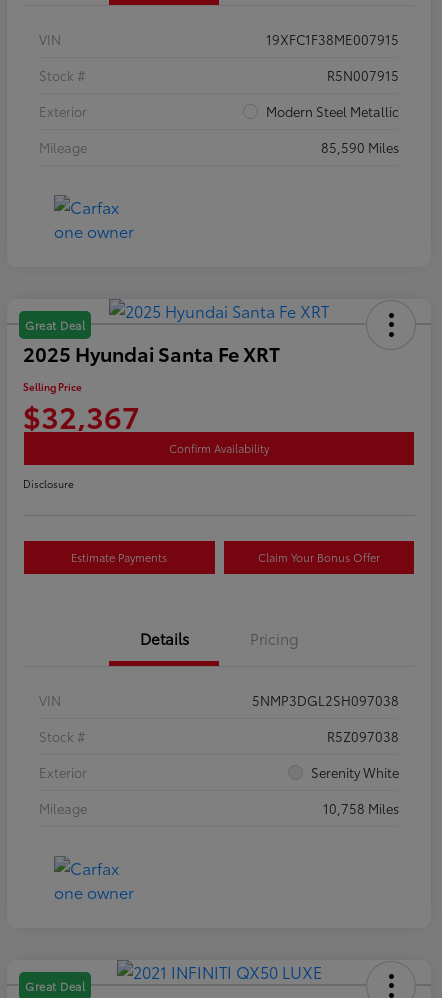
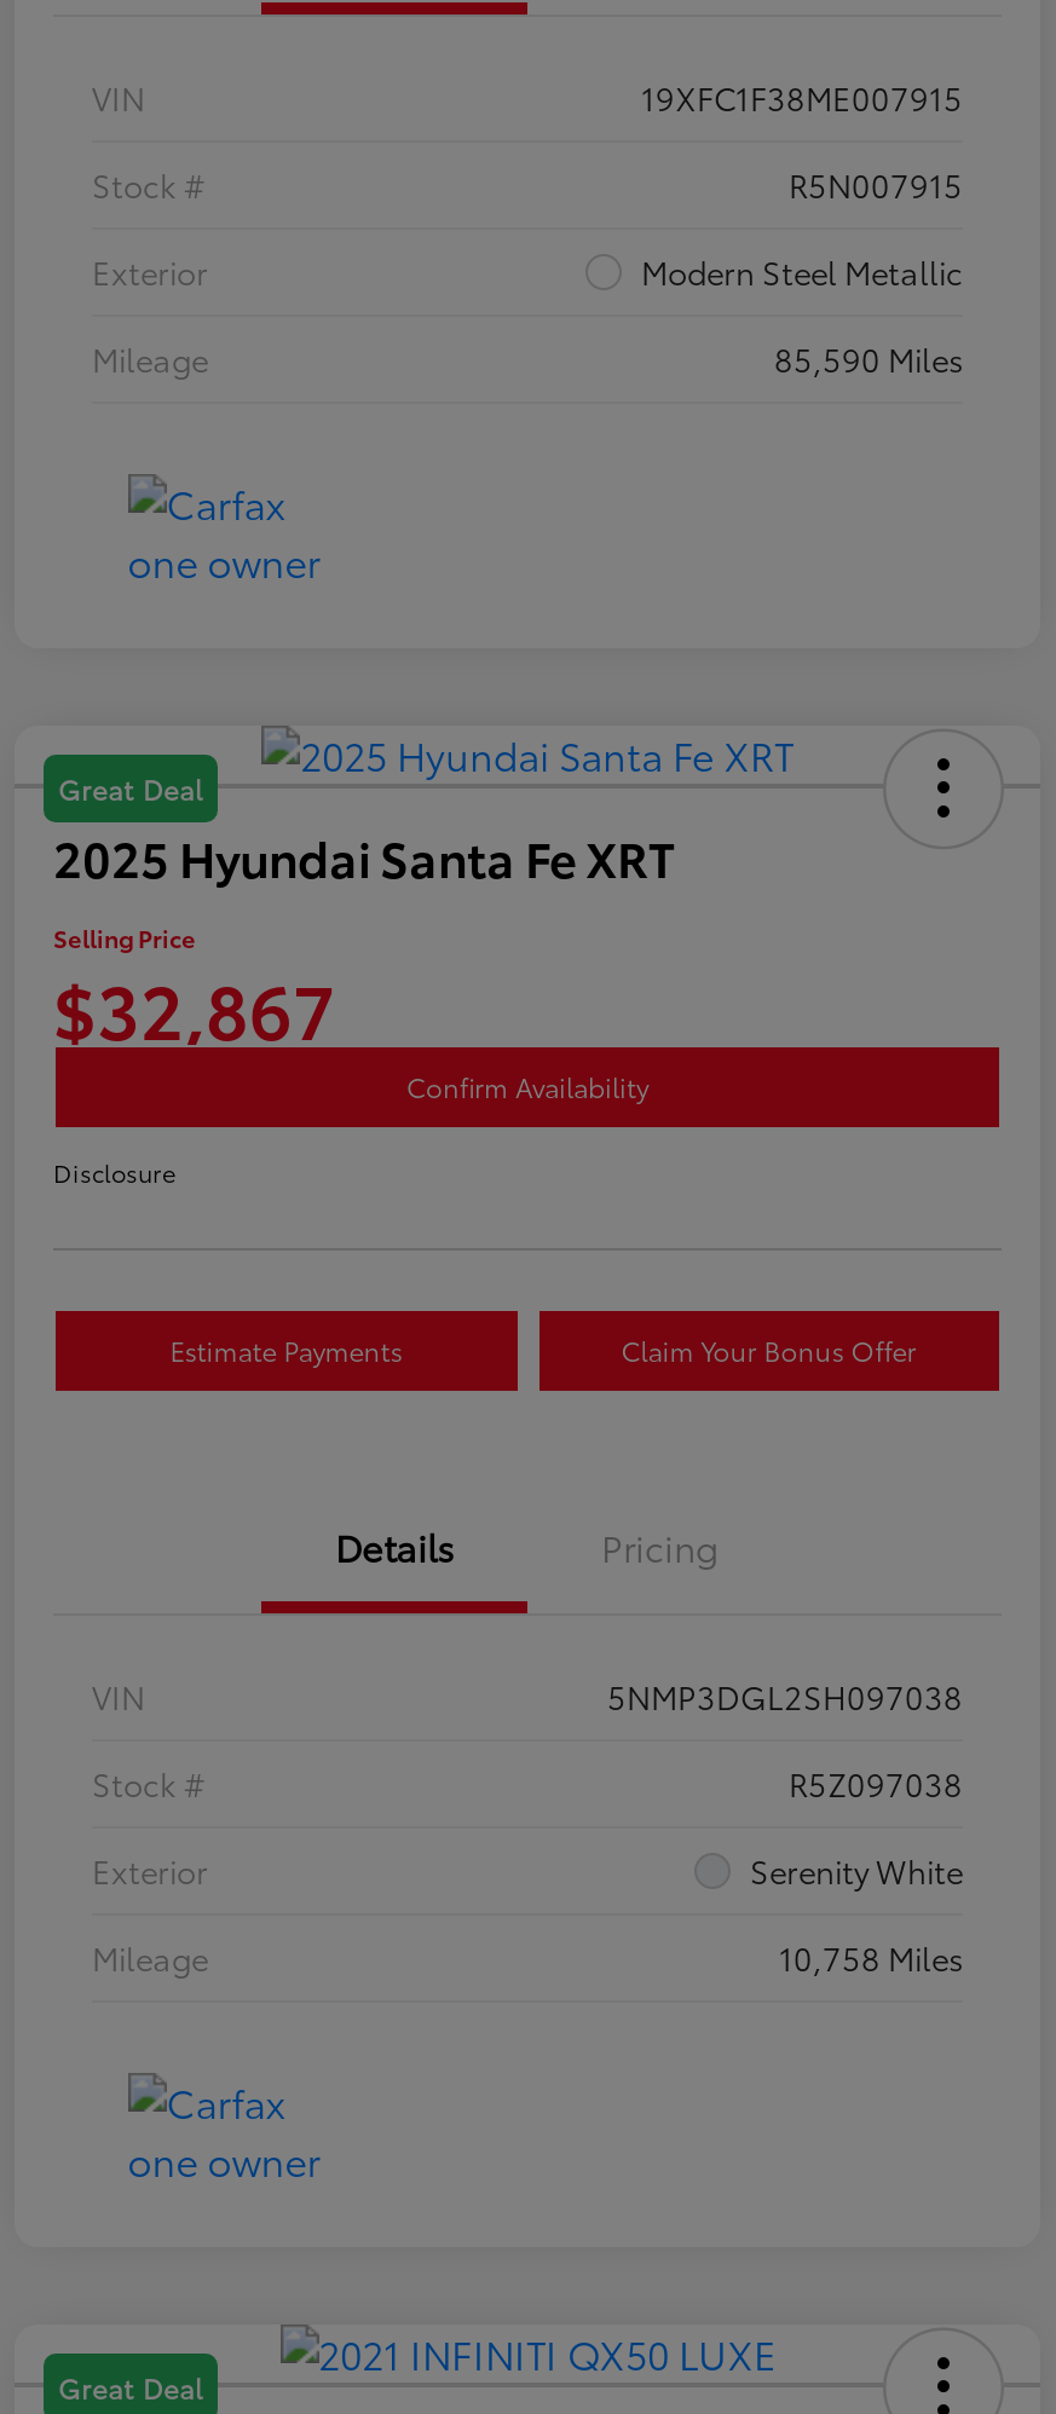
- $32,367
+ $32,867
